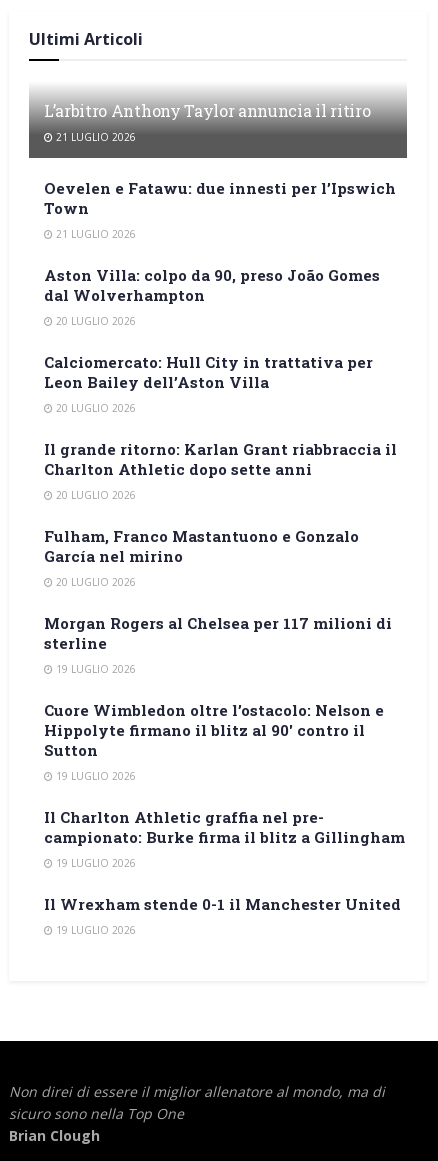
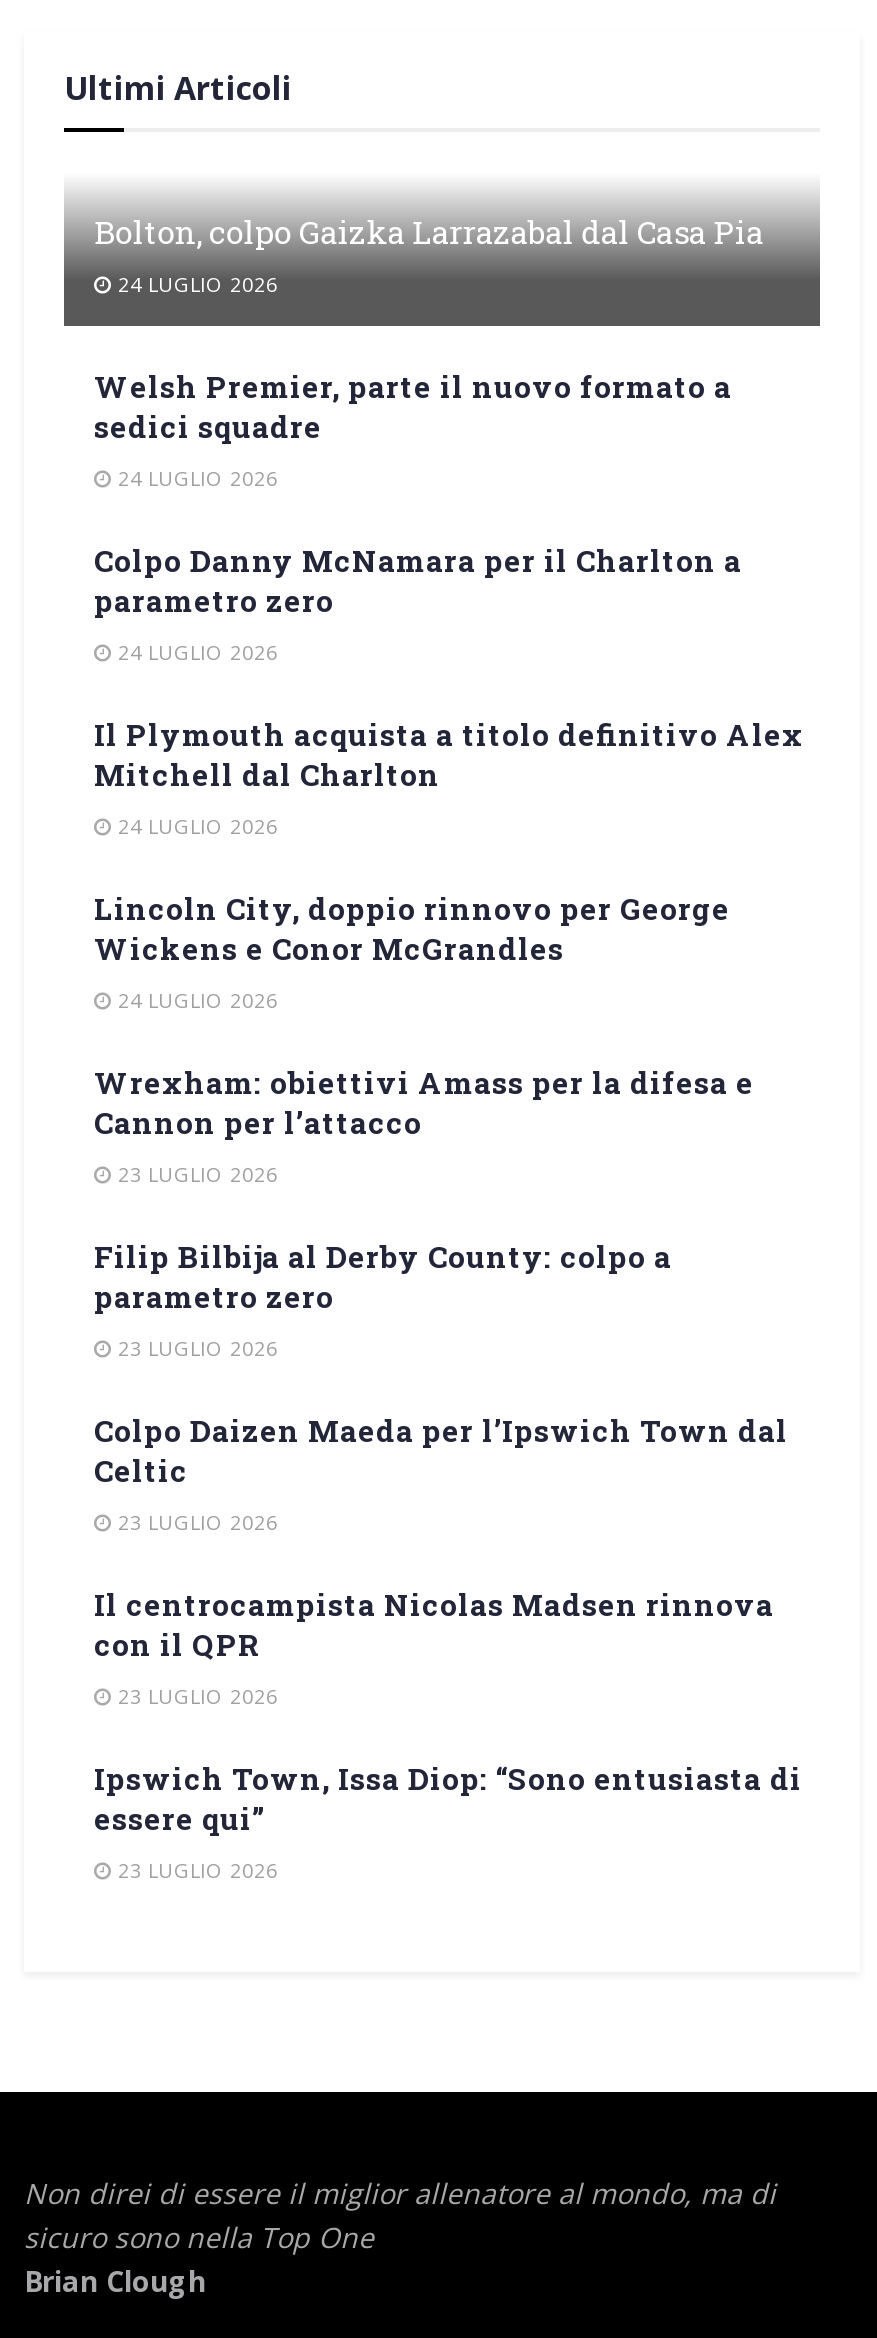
- L’arbitro Anthony Taylor annuncia il ritiro
- 21 LUGLIO 2026
+ Bolton, colpo Gaizka Larrazabal dal Casa Pia
+ 24 LUGLIO 2026

- Oevelen e Fatawu: due innesti per l’Ipswich
- Town
- 21 LUGLIO 2026
+ Welsh Premier, parte il nuovo formato a
+ sedici squadre
+ 24 LUGLIO 2026

- Aston Villa: colpo da 90, preso João Gomes
- dal Wolverhampton
- 20 LUGLIO 2026
+ Colpo Danny McNamara per il Charlton a
+ parametro zero
+ 24 LUGLIO 2026

- Calciomercato: Hull City in trattativa per
- Leon Bailey dell’Aston Villa
- 20 LUGLIO 2026
+ Il Plymouth acquista a titolo definitivo Alex
+ Mitchell dal Charlton
+ 24 LUGLIO 2026

- Il grande ritorno: Karlan Grant riabbraccia il
- Charlton Athletic dopo sette anni
- 20 LUGLIO 2026
+ Lincoln City, doppio rinnovo per George
+ Wickens e Conor McGrandles
+ 24 LUGLIO 2026

- Fulham, Franco Mastantuono e Gonzalo
- García nel mirino
- 20 LUGLIO 2026
+ Wrexham: obiettivi Amass per la difesa e
+ Cannon per l’attacco
+ 23 LUGLIO 2026

- Morgan Rogers al Chelsea per 117 milioni di
- sterline
- 19 LUGLIO 2026
+ Filip Bilbija al Derby County: colpo a
+ parametro zero
+ 23 LUGLIO 2026

- Cuore Wimbledon oltre l’ostacolo: Nelson e
- Hippolyte firmano il blitz al 90′ contro il
- Sutton
- 19 LUGLIO 2026
+ Colpo Daizen Maeda per l’Ipswich Town dal
+ Celtic
+ 23 LUGLIO 2026

- Il Charlton Athletic graffia nel pre-
- campionato: Burke firma il blitz a Gillingham
- 19 LUGLIO 2026
+ Il centrocampista Nicolas Madsen rinnova
+ con il QPR
+ 23 LUGLIO 2026

- Il Wrexham stende 0-1 il Manchester United
- 19 LUGLIO 2026
+ Ipswich Town, Issa Diop: “Sono entusiasta di
+ essere qui”
+ 23 LUGLIO 2026
